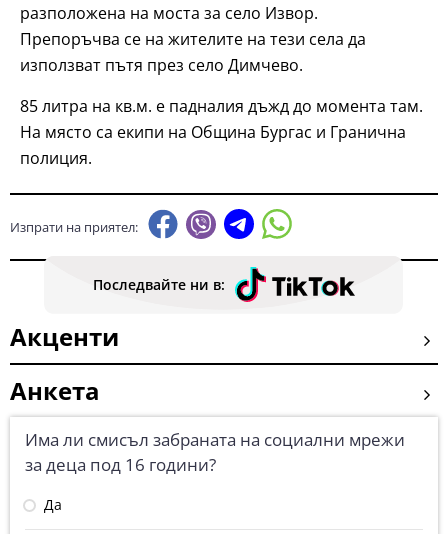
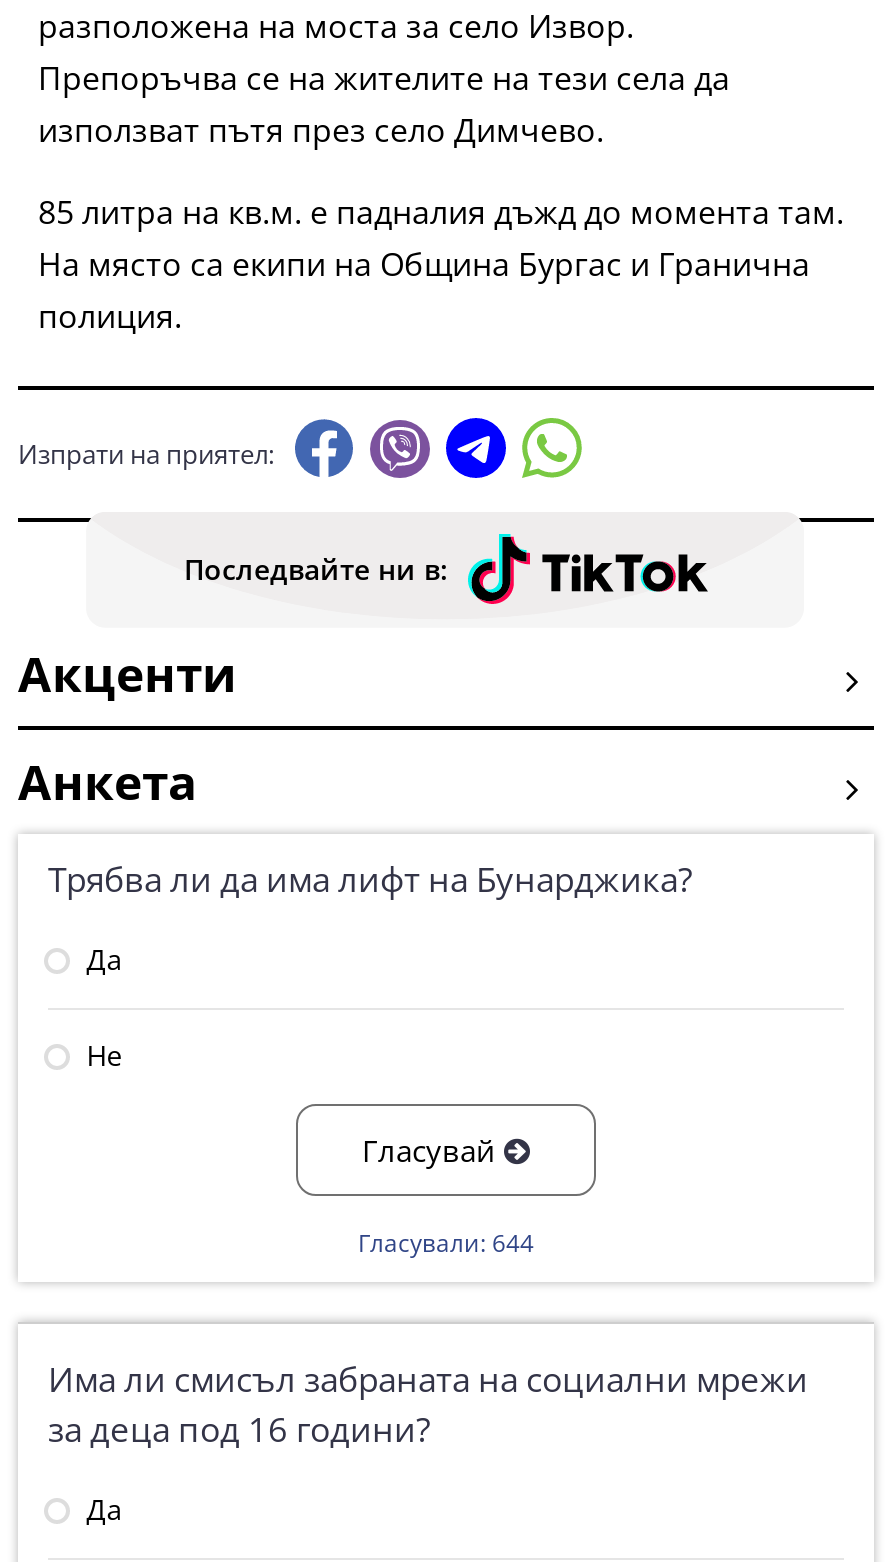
+ Трябва ли да има лифт на Бунарджика?
+ Да
+ Не
+ Гласувай
+ Гласували: 644
